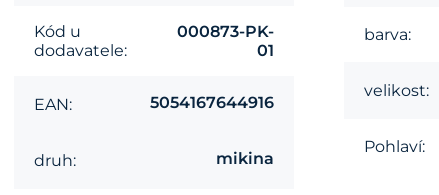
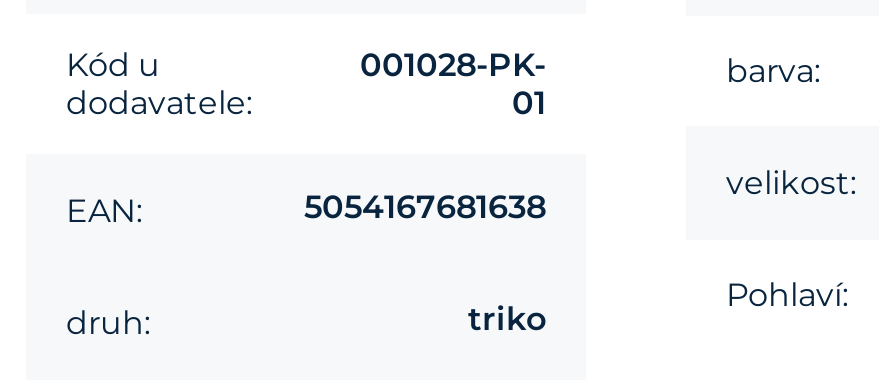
- 000873-PK-
+ 001028-PK-

- 5054167644916
+ 5054167681638

- mikina
+ triko
